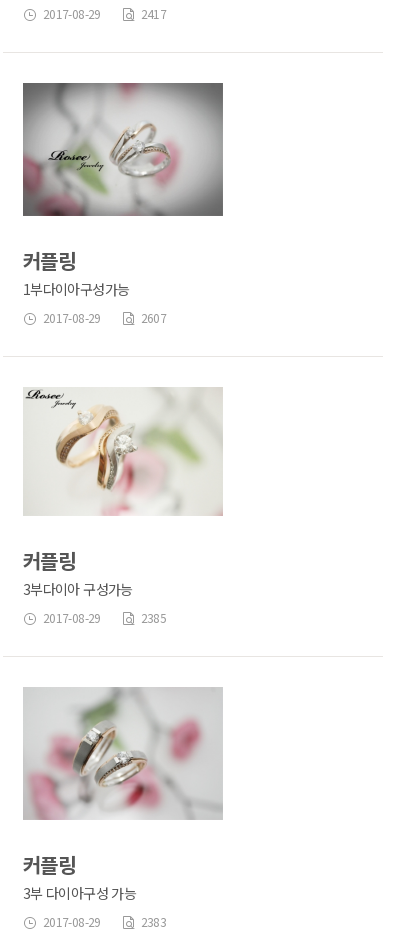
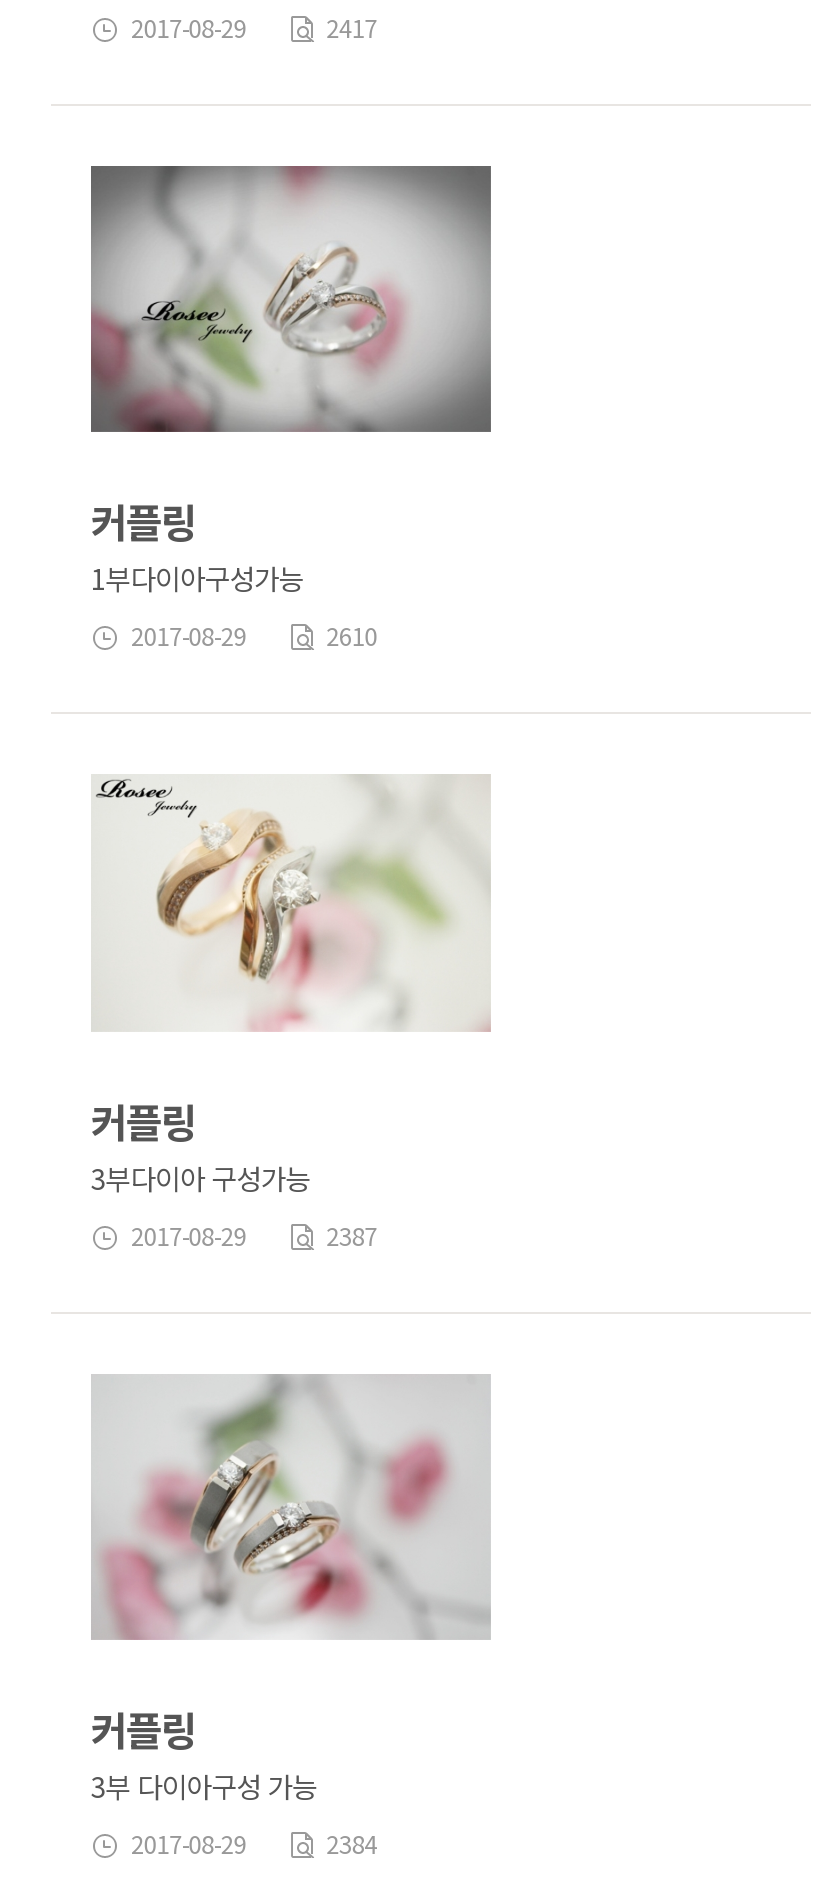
- 2607
+ 2610

- 2385
+ 2387

- 2383
+ 2384
